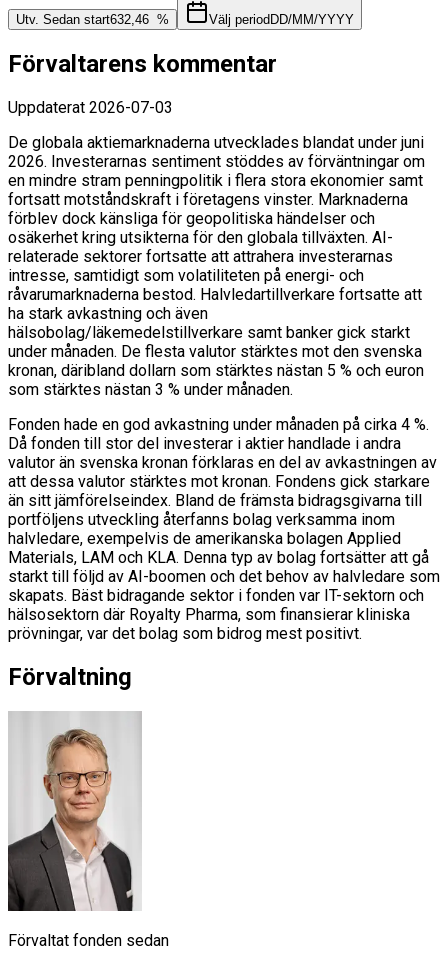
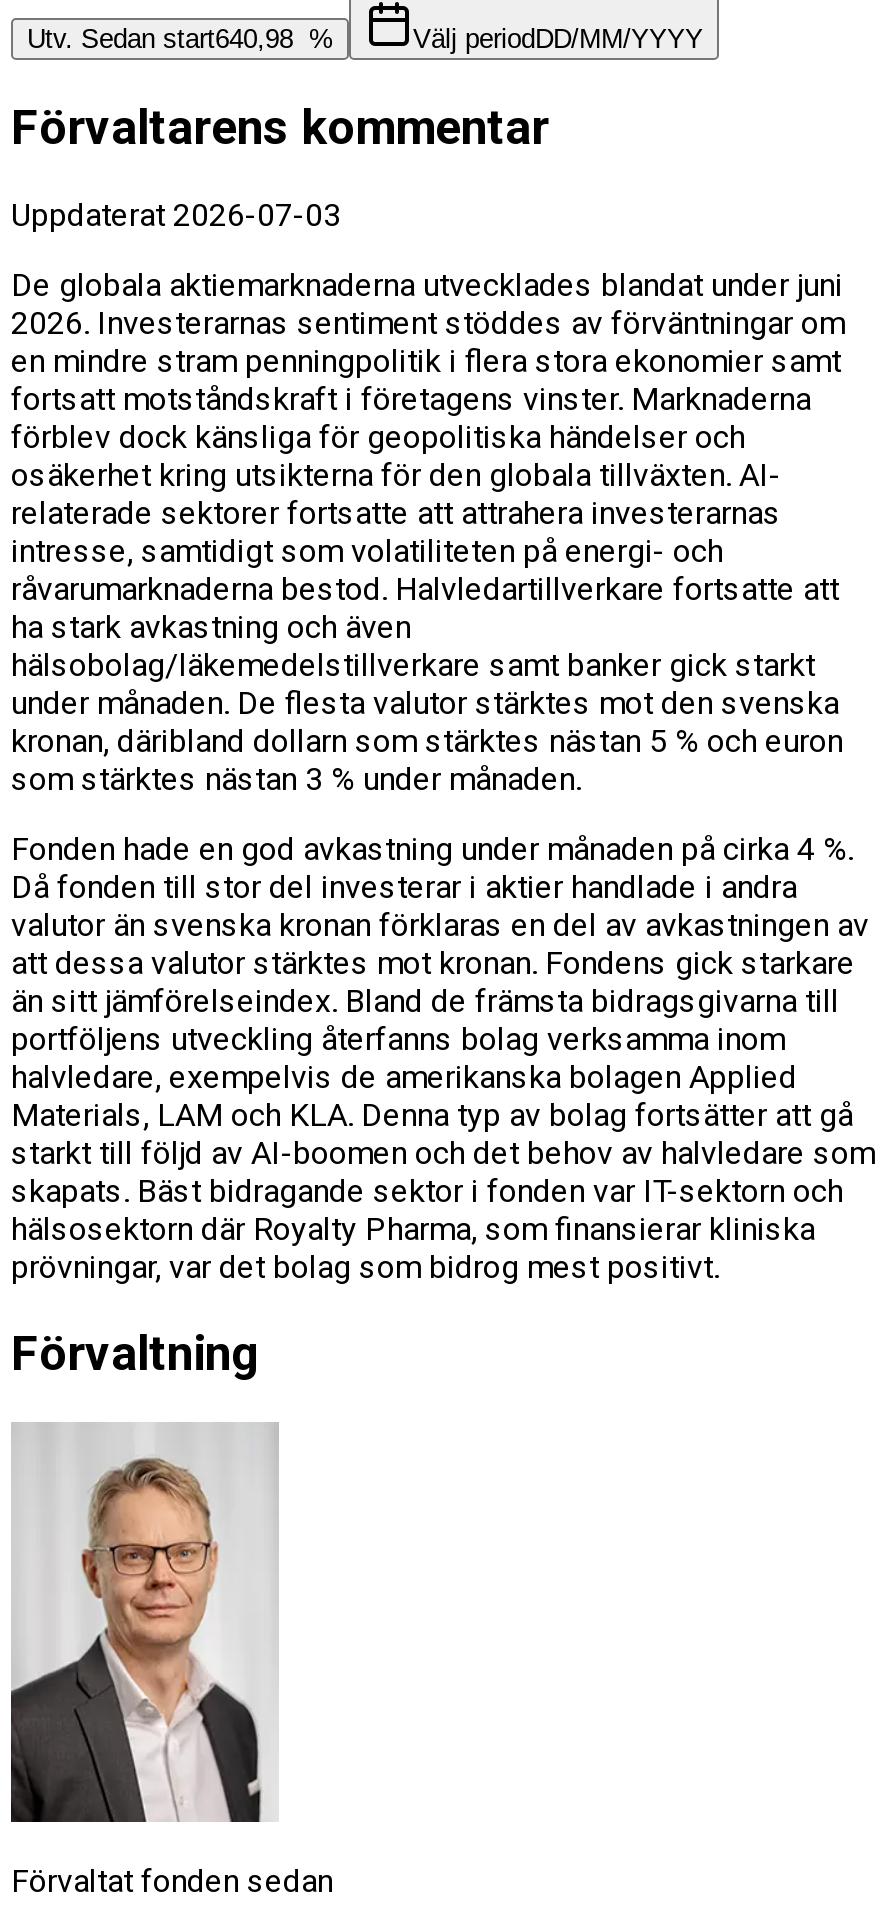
- Utv. Sedan start632,46 %
+ Utv. Sedan start640,98 %
